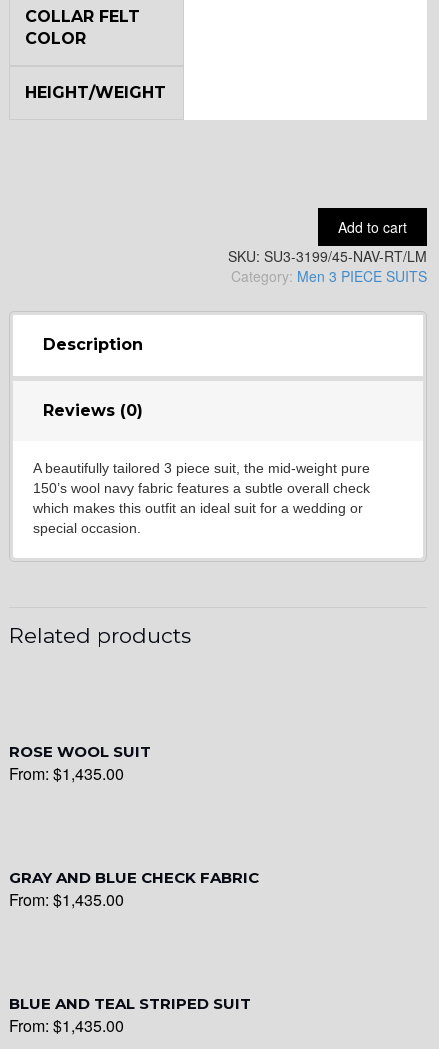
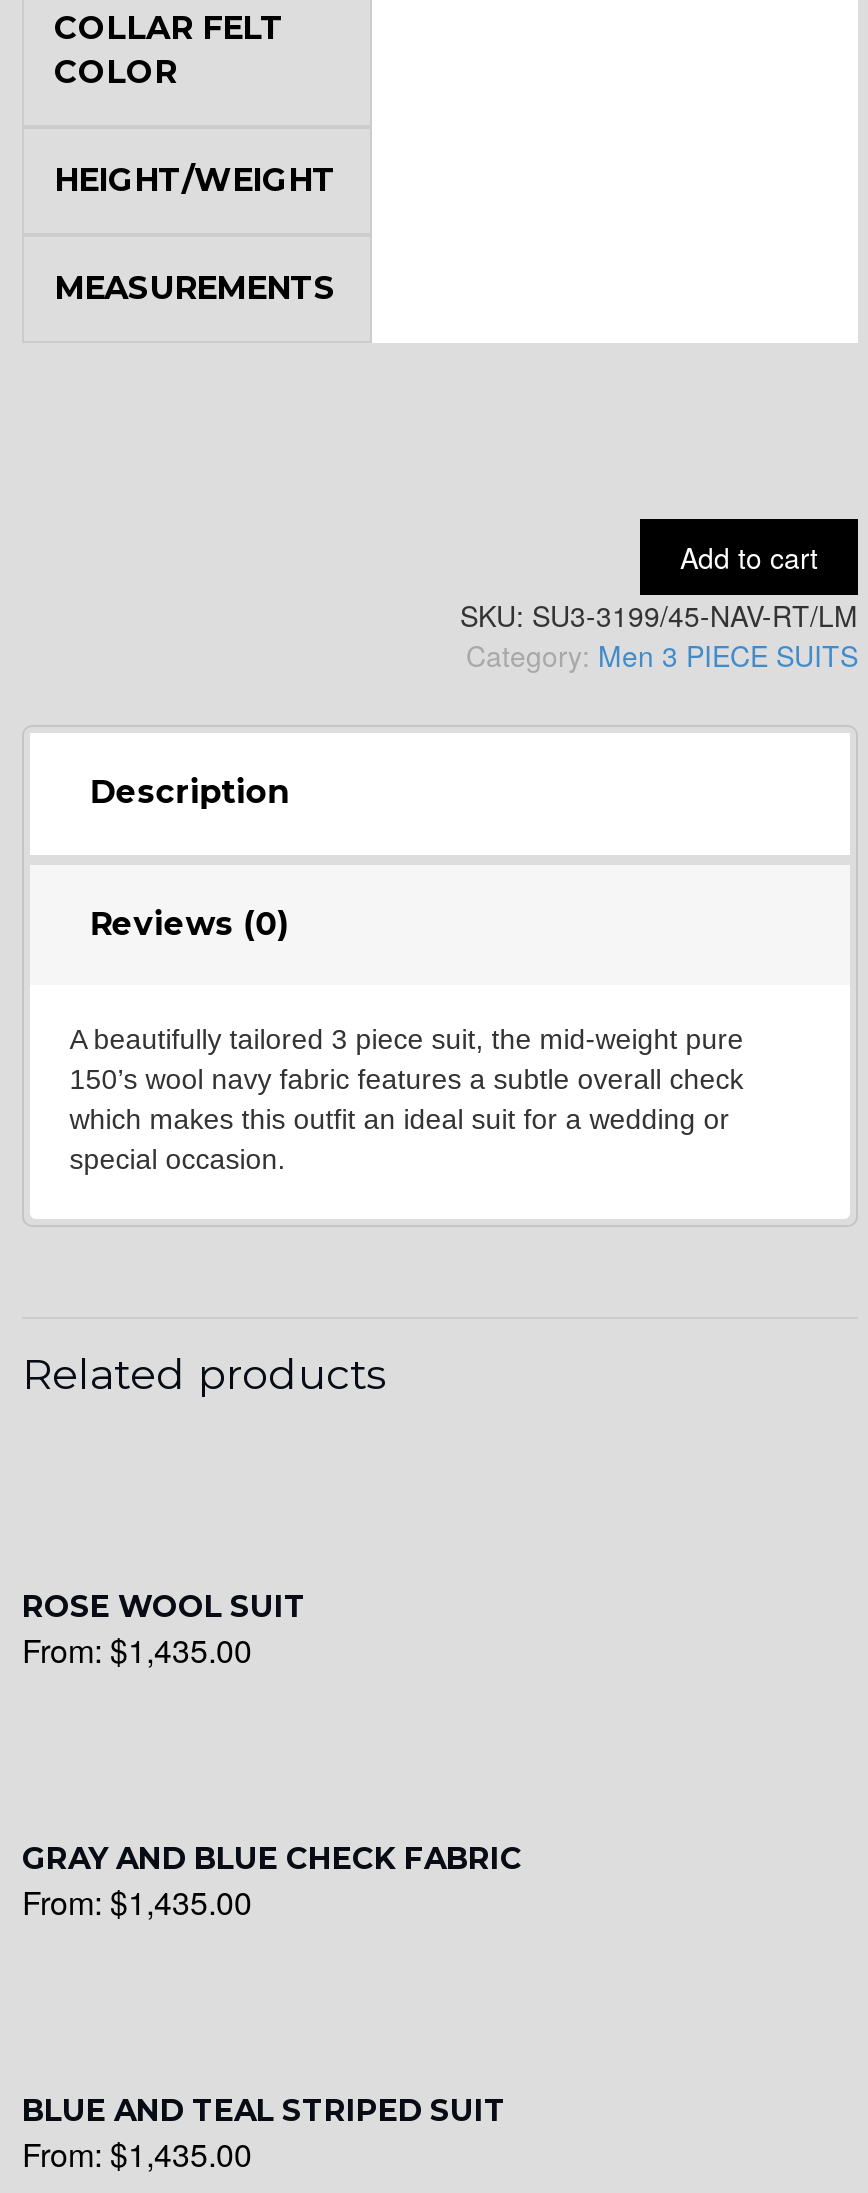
+ MEASUREMENTS
